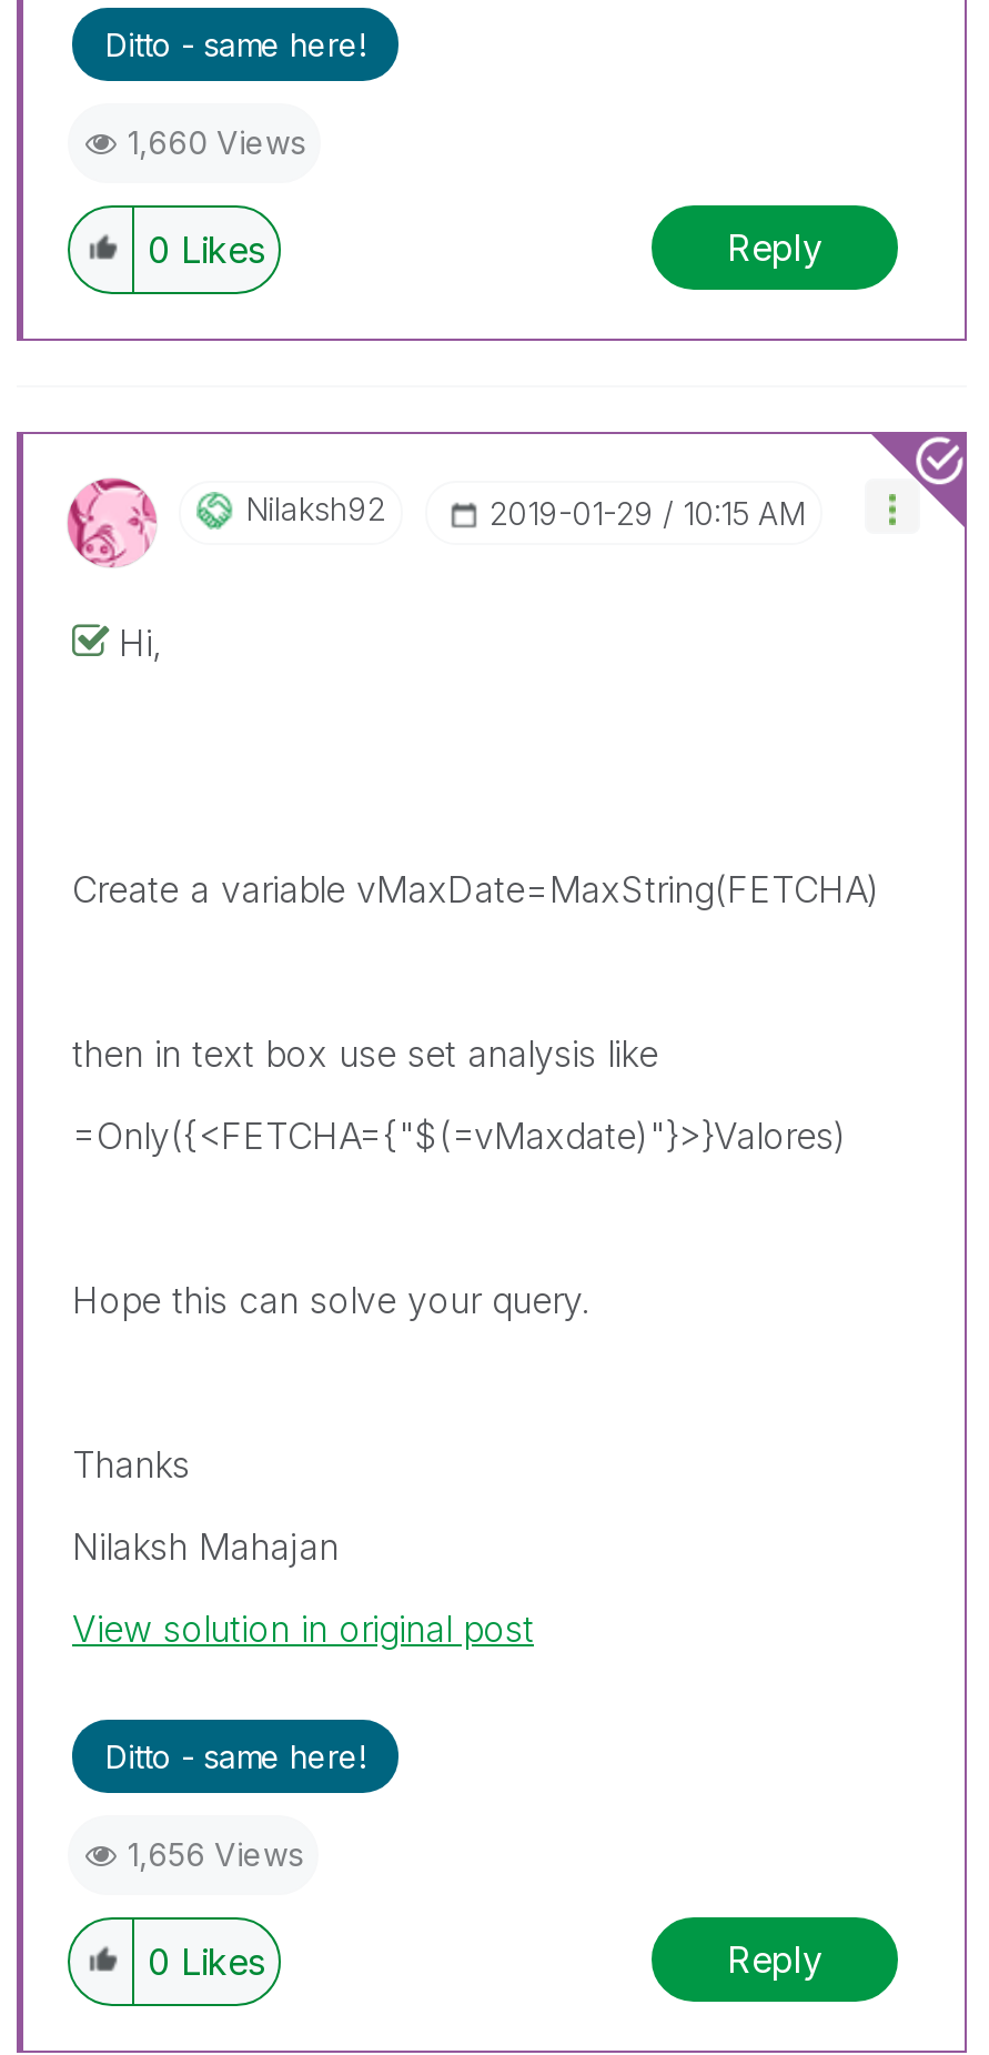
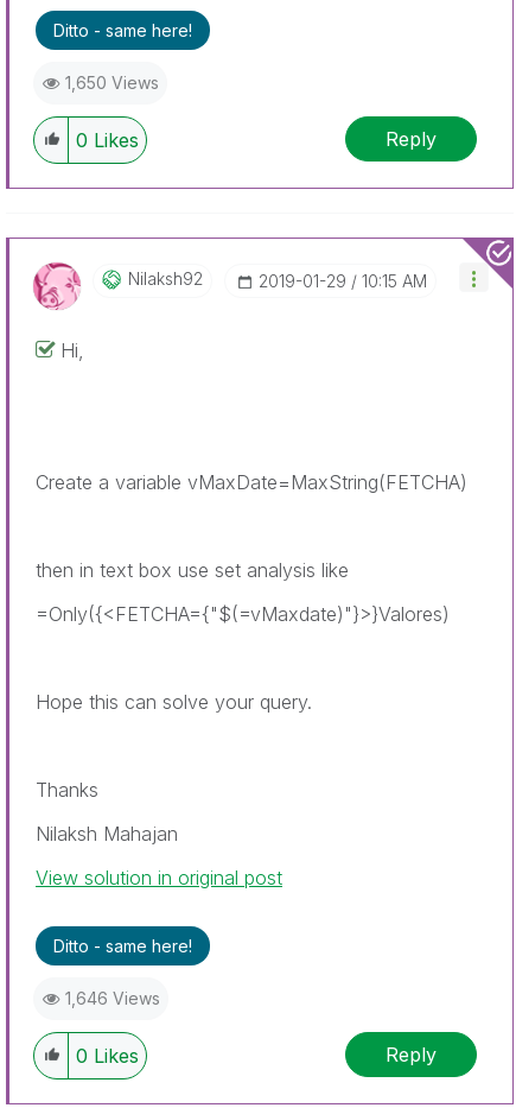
- 1,660 Views
+ 1,650 Views

- 1,656 Views
+ 1,646 Views
